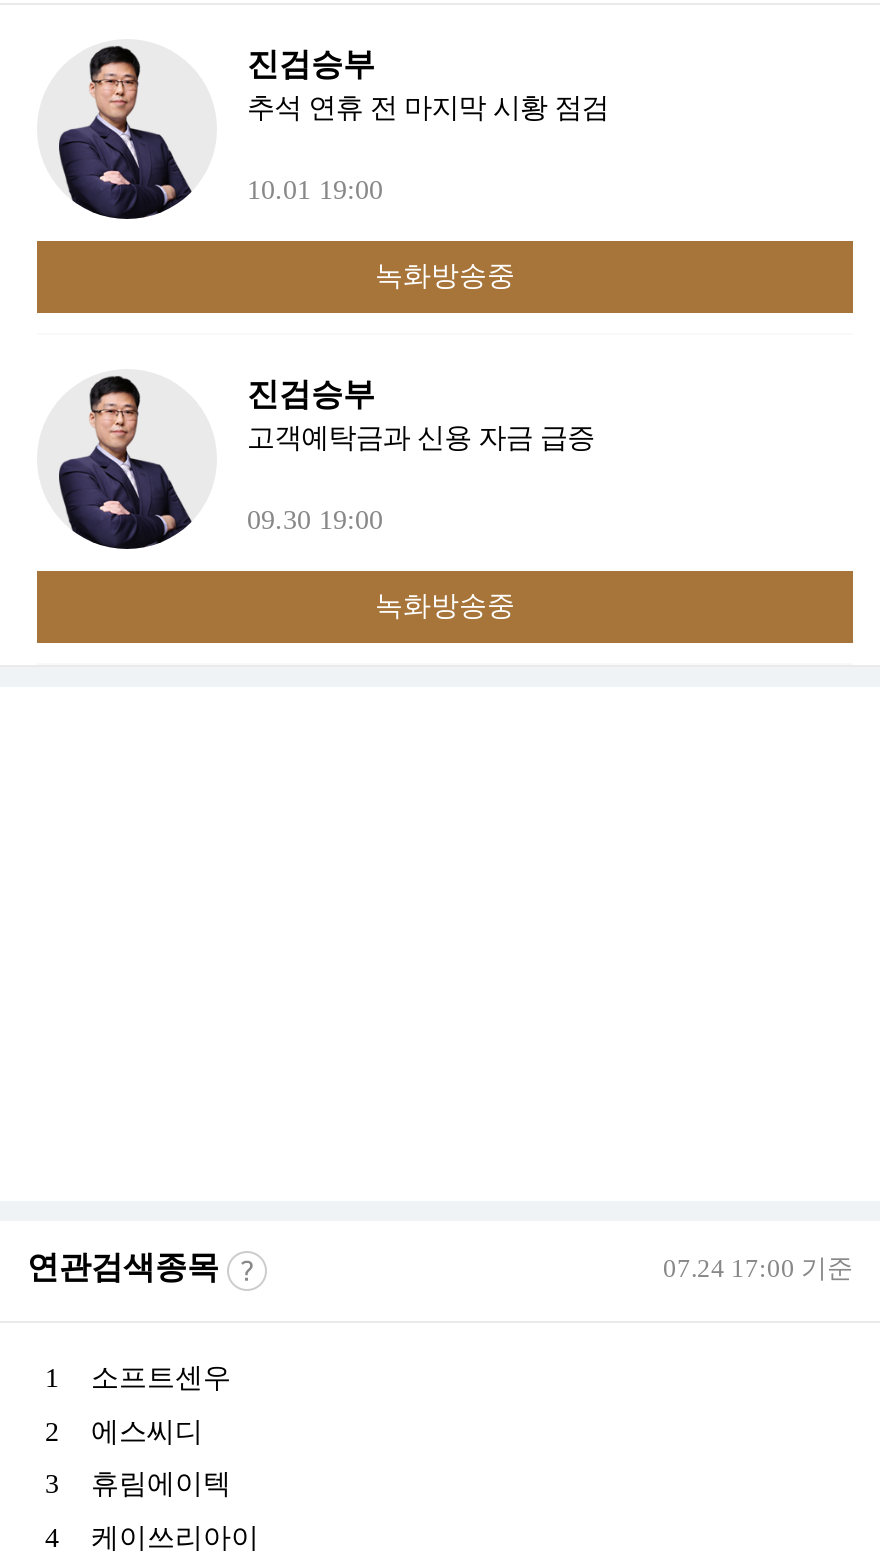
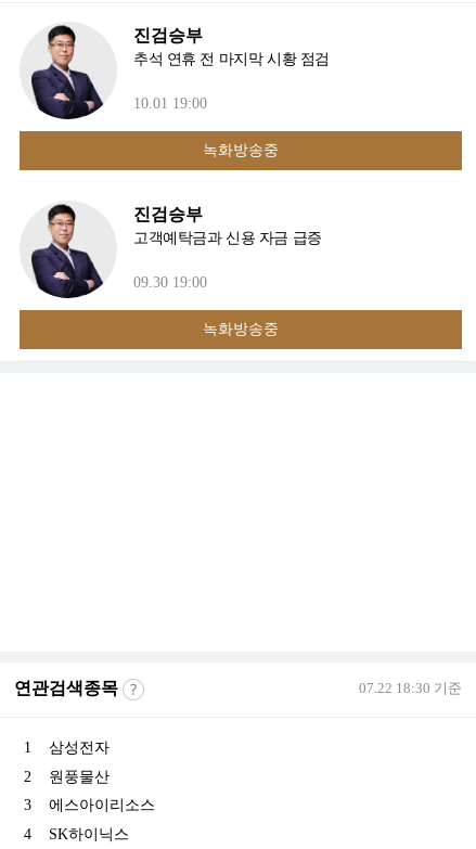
- 07.24 17:00 기준
+ 07.22 18:30 기준

- 소프트센우
+ 삼성전자

- 에스씨디
+ 원풍물산

- 휴림에이텍
+ 에스아이리소스

- 케이쓰리아이
+ SK하이닉스
